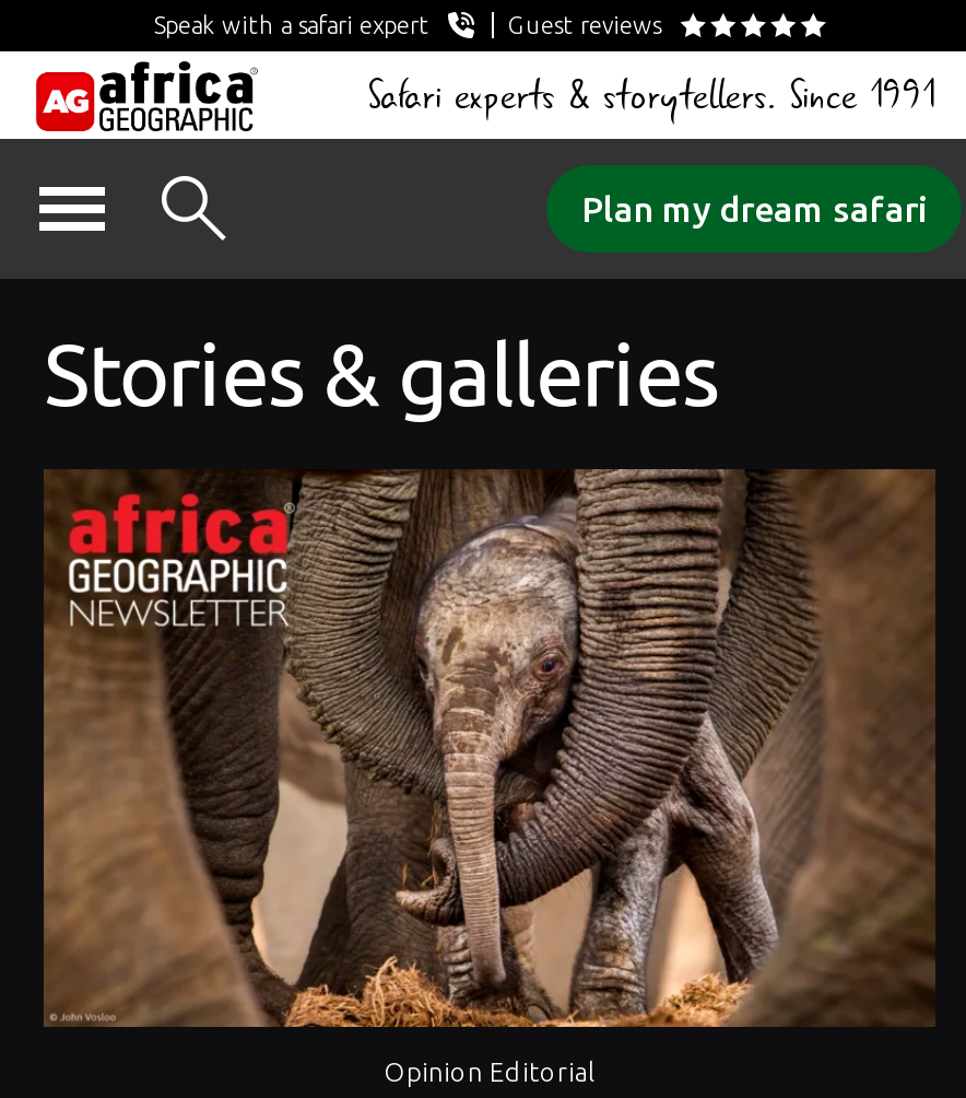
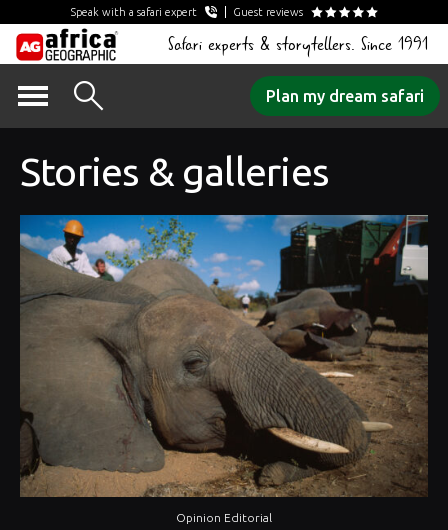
- [image]
+ [image]
